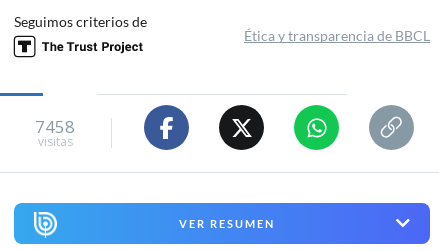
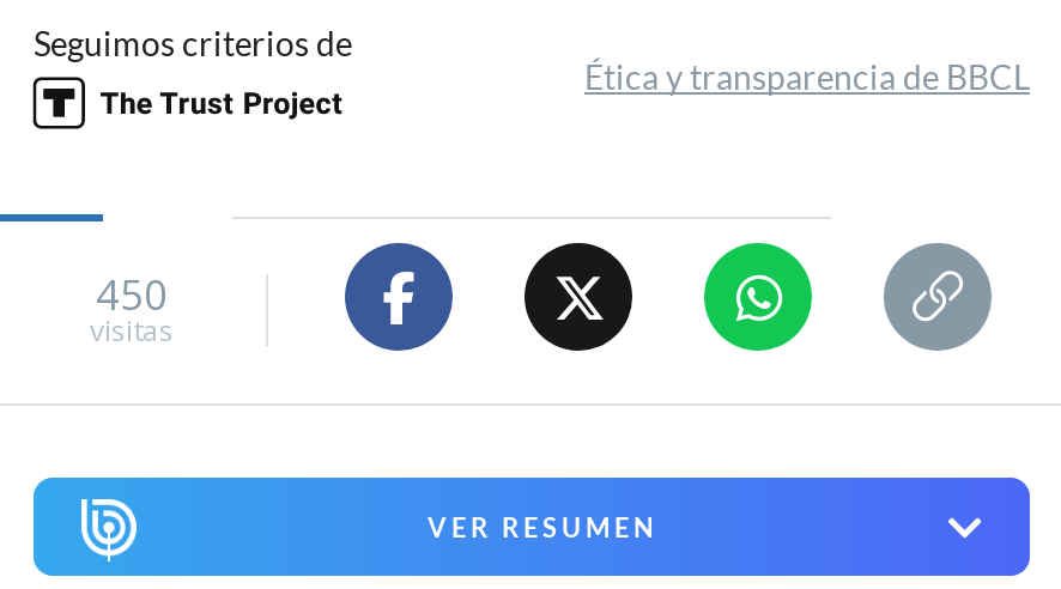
- 7458
+ 450
